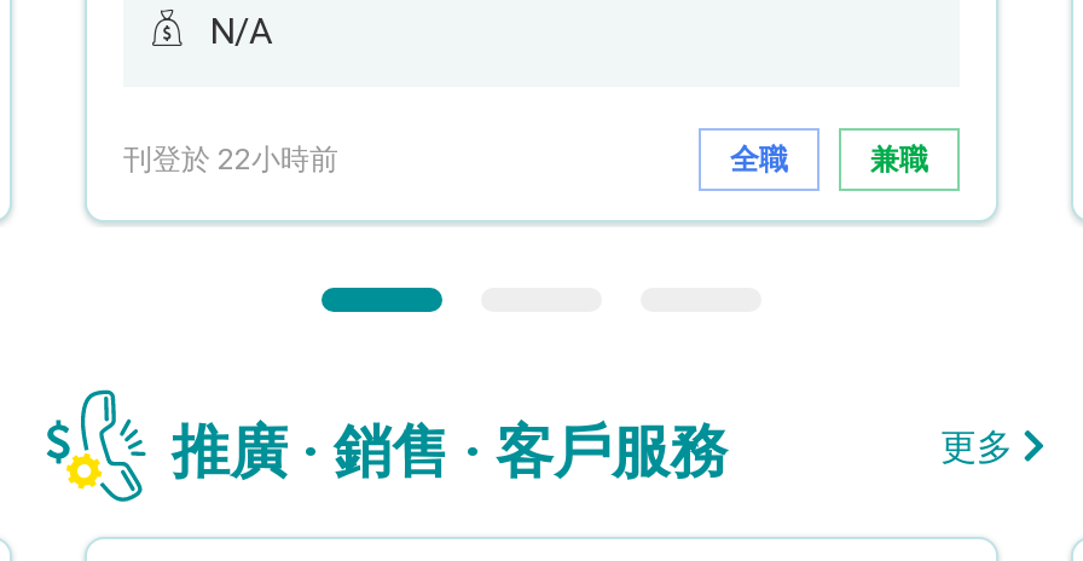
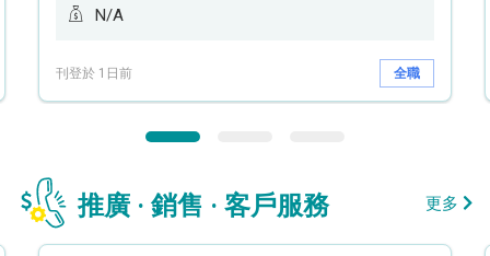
- 刊登於 22小時前
+ 刊登於 1日前

- 兼職
